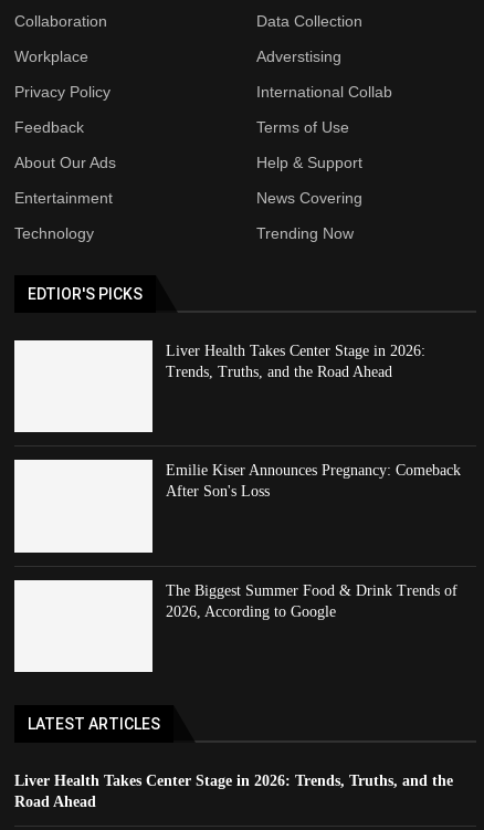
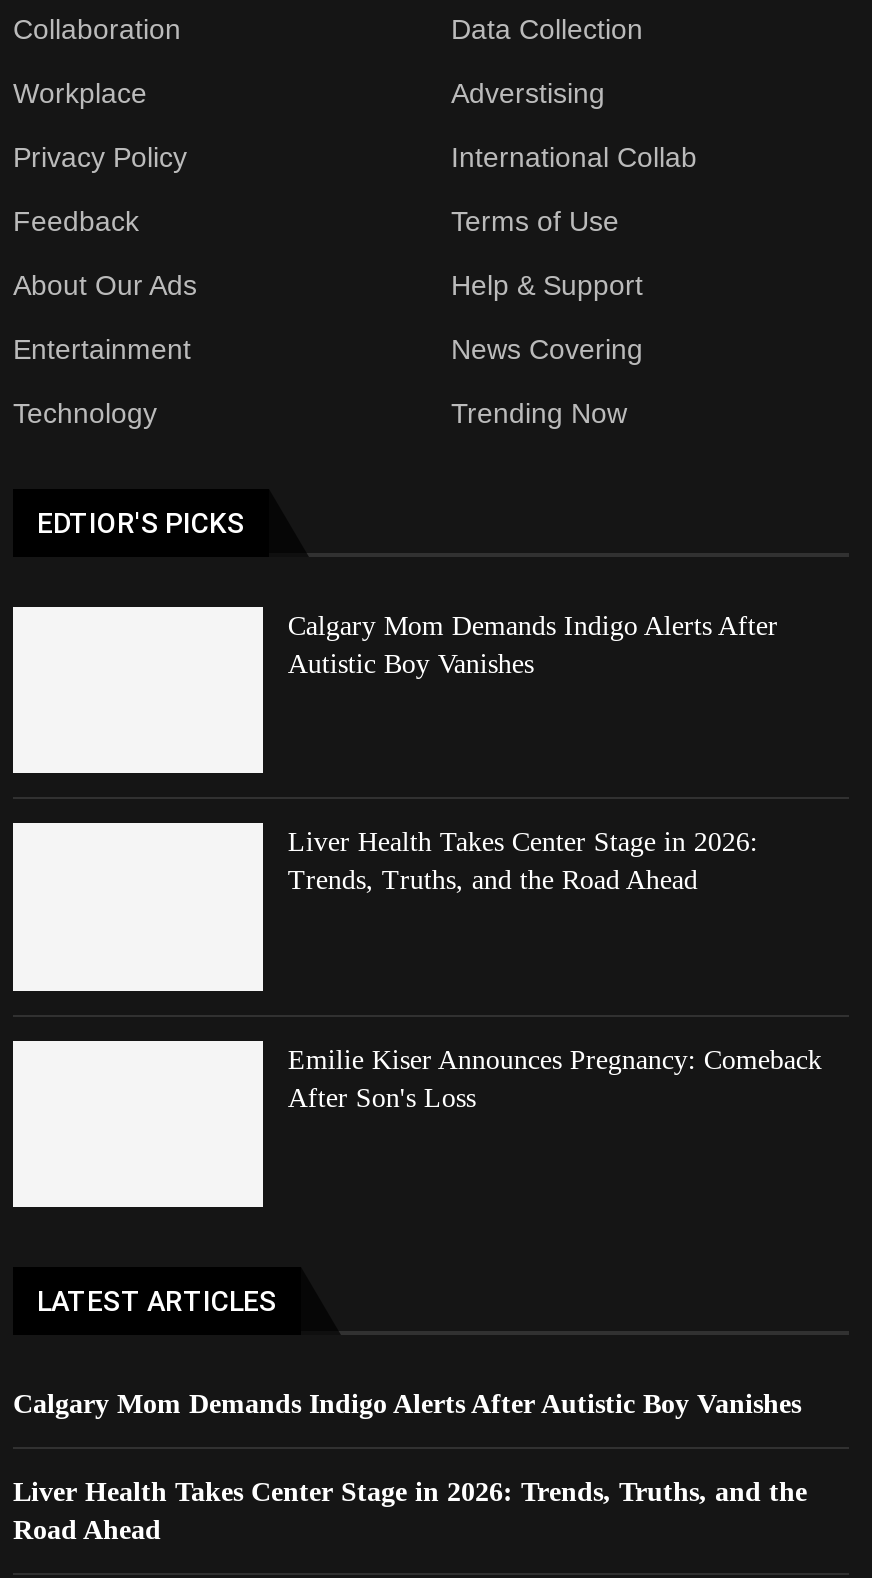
+ Calgary Mom Demands Indigo Alerts After
+ Autistic Boy Vanishes

moved down: Liver Health Takes Center Stage in 2026: | Trends, Truths, and the Road Ahead | Emilie Kiser Announces Pregnancy: Comeback | After Son's Loss

- The Biggest Summer Food & Drink Trends of
- 2026, According to Google

+ Calgary Mom Demands Indigo Alerts After Autistic Boy Vanishes
